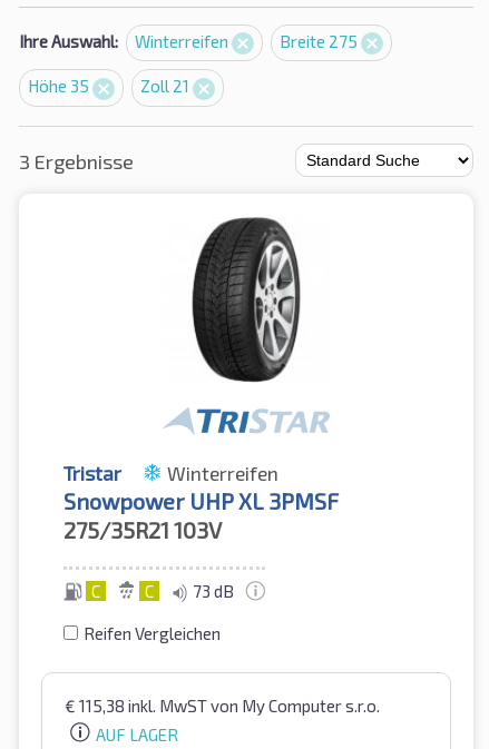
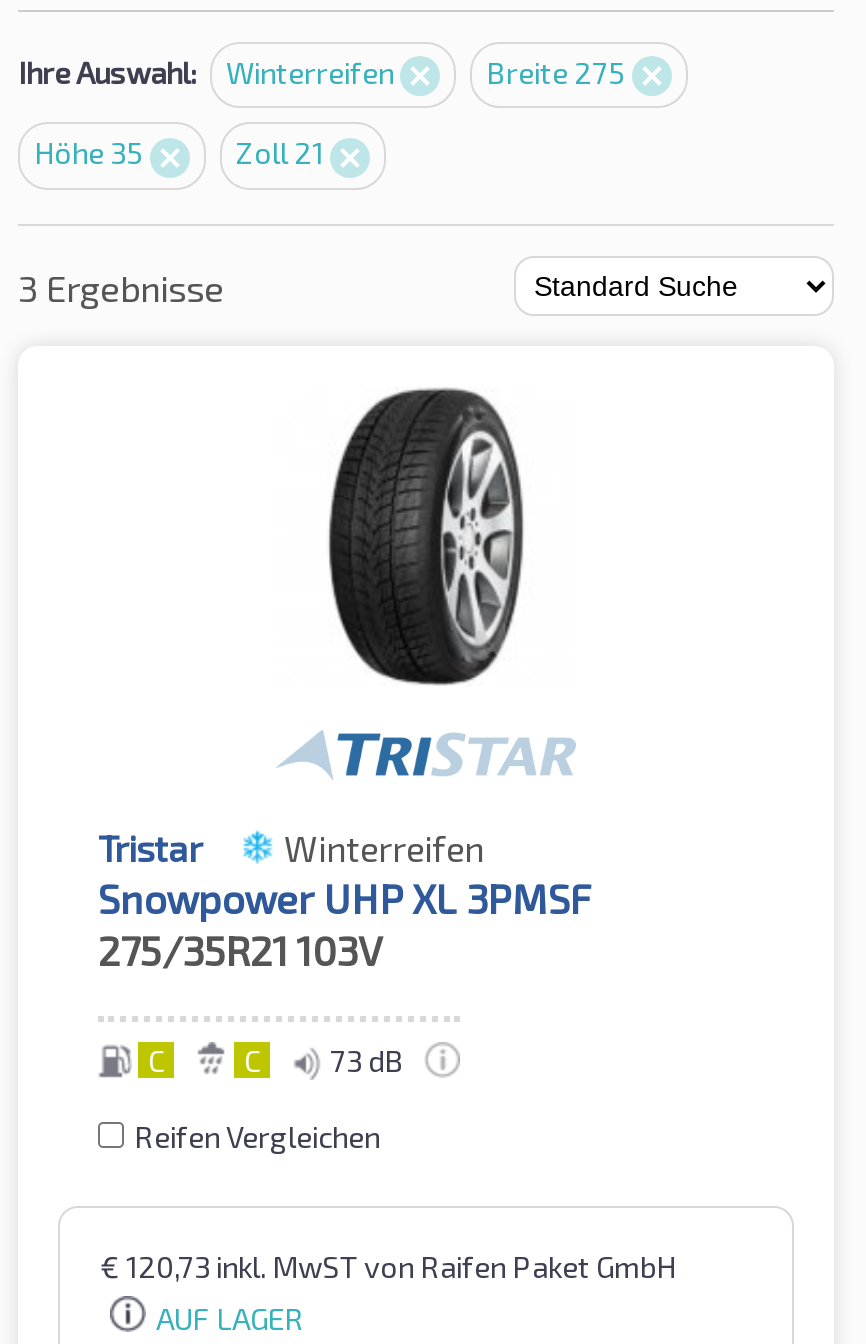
- € 115,38 inkl. MwST von My Computer s.r.o.
+ € 120,73 inkl. MwST von Raifen Paket GmbH
